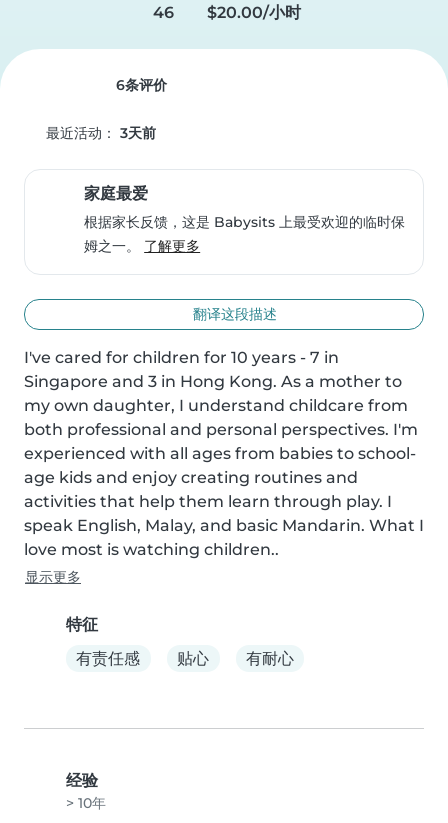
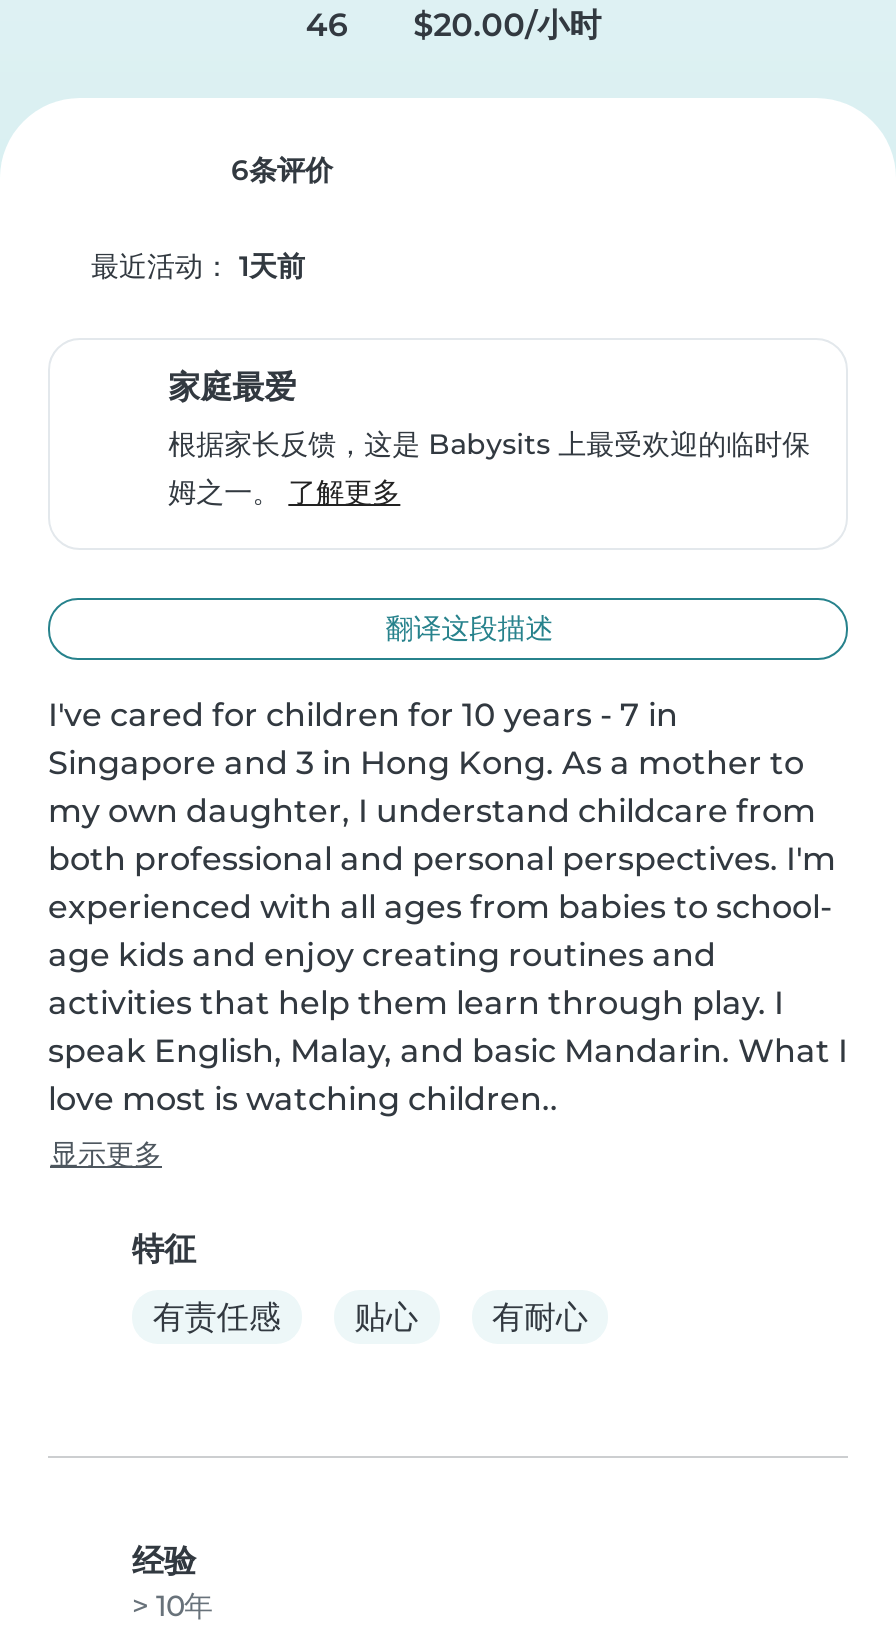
- 最近活动：3天前
+ 最近活动：1天前
